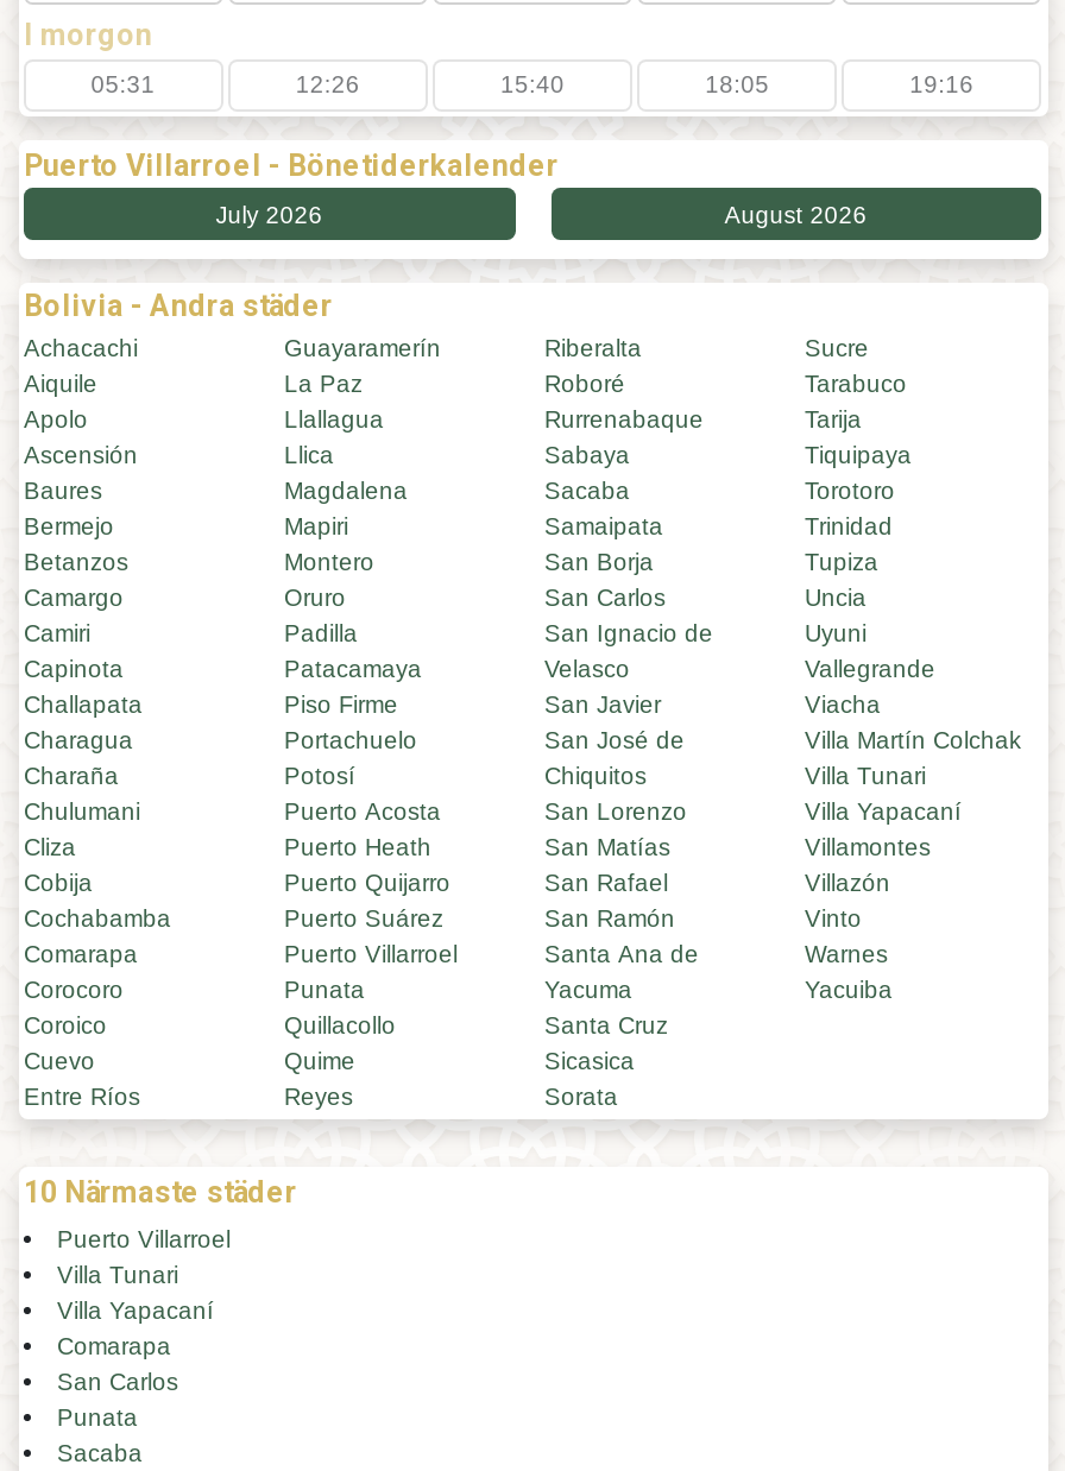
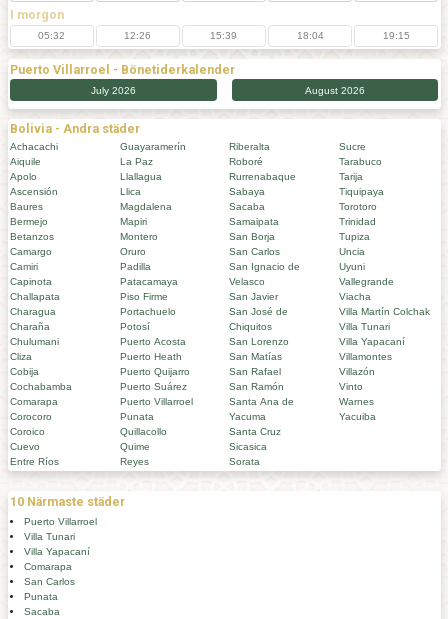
- 05:31
+ 05:32

- 15:40
+ 15:39

- 18:05
+ 18:04

- 19:16
+ 19:15
